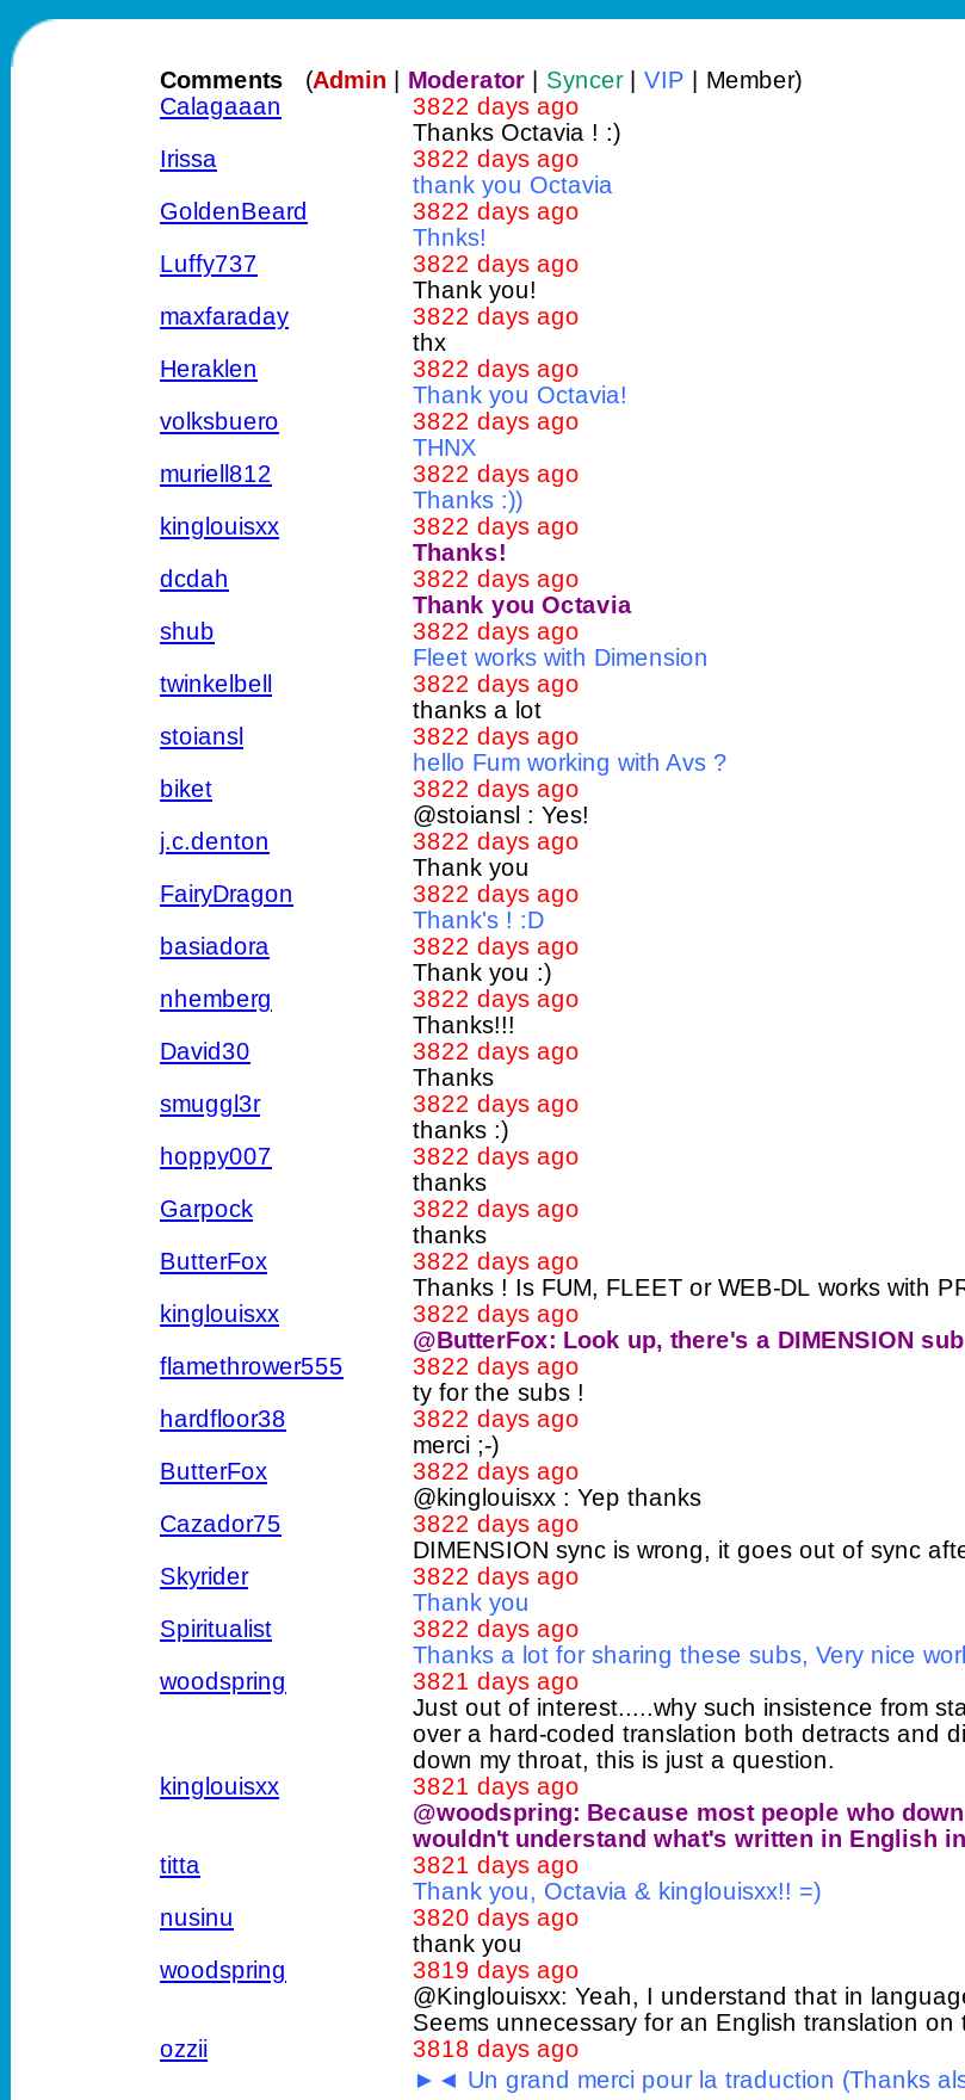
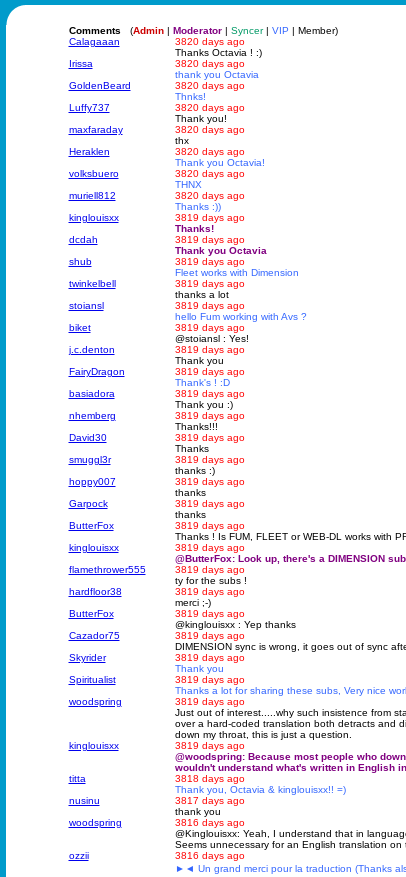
- 3822 days ago
+ 3820 days ago

- 3822 days ago
+ 3820 days ago

- 3822 days ago
+ 3820 days ago

- 3822 days ago
+ 3820 days ago

- 3822 days ago
+ 3820 days ago

- 3822 days ago
+ 3820 days ago

- 3822 days ago
+ 3820 days ago

- 3822 days ago
+ 3820 days ago

- 3822 days ago
+ 3819 days ago

- 3822 days ago
+ 3819 days ago

- 3822 days ago
+ 3819 days ago

- 3822 days ago
+ 3819 days ago

- 3822 days ago
+ 3819 days ago

- 3822 days ago
+ 3819 days ago

- 3822 days ago
+ 3819 days ago

- 3822 days ago
+ 3819 days ago

- 3822 days ago
+ 3819 days ago

- 3822 days ago
+ 3819 days ago

- 3822 days ago
+ 3819 days ago

- 3822 days ago
+ 3819 days ago

- 3822 days ago
+ 3819 days ago

- 3822 days ago
+ 3819 days ago

- 3822 days ago
+ 3819 days ago

- 3822 days ago
+ 3819 days ago

- 3822 days ago
+ 3819 days ago

- 3822 days ago
+ 3819 days ago

- 3822 days ago
+ 3819 days ago

- 3822 days ago
+ 3819 days ago

- 3822 days ago
+ 3819 days ago

- 3822 days ago
+ 3819 days ago

- 3821 days ago
+ 3819 days ago

- 3821 days ago
+ 3819 days ago

- 3821 days ago
+ 3818 days ago

- 3820 days ago
+ 3817 days ago

- 3819 days ago
+ 3816 days ago

- 3818 days ago
+ 3816 days ago
